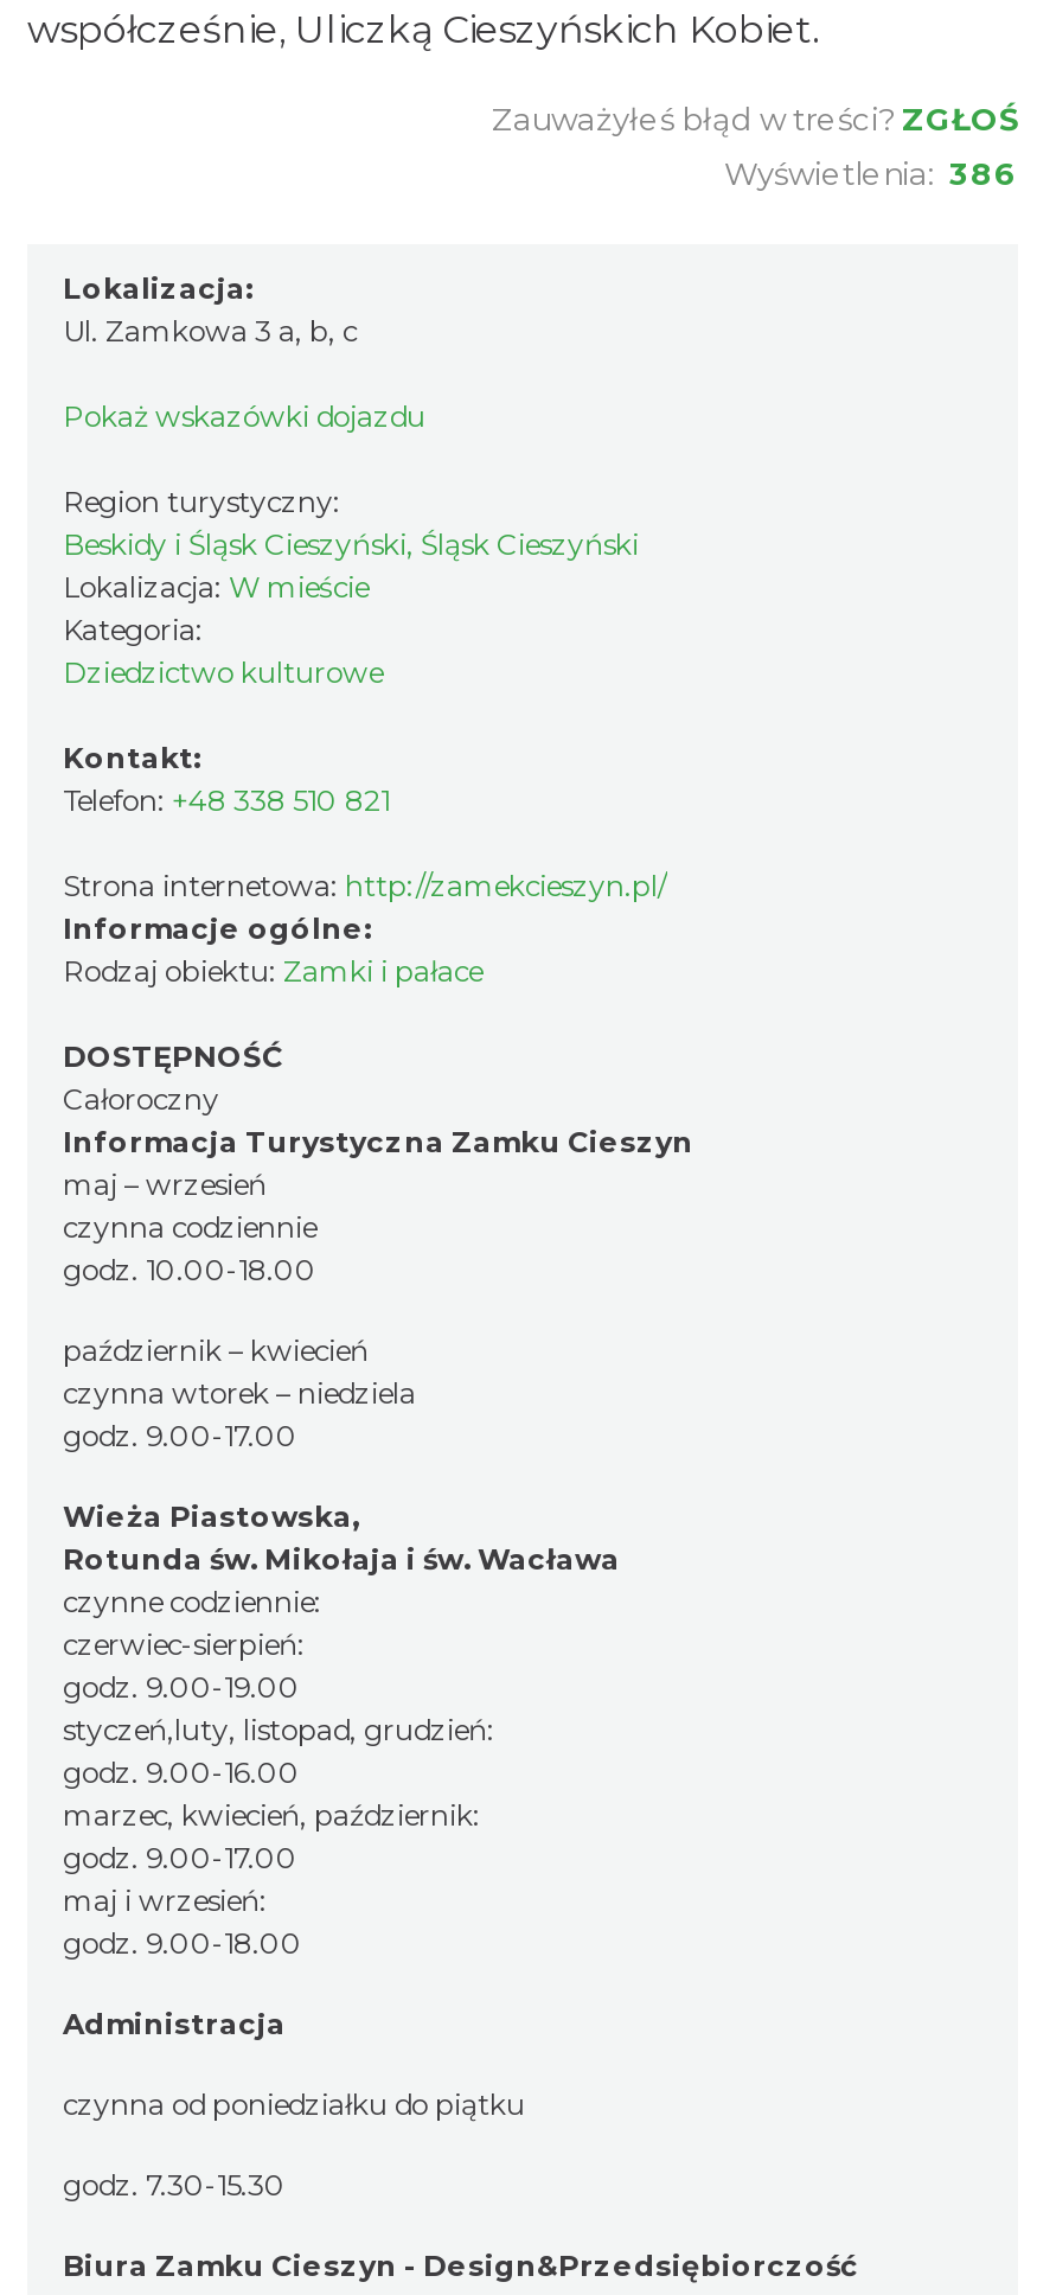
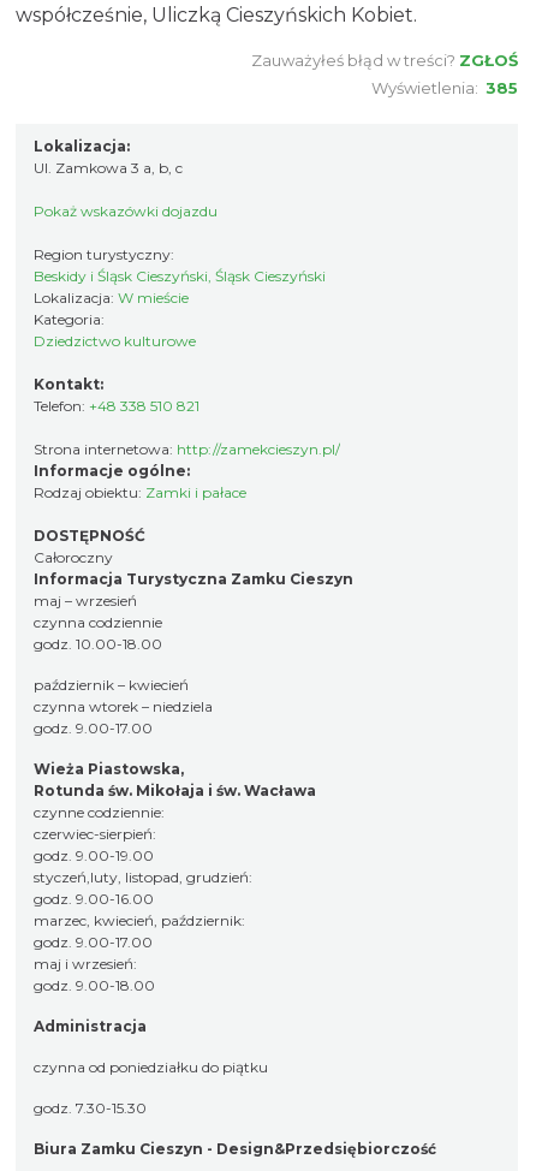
- Wyświetlenia: 386
+ Wyświetlenia: 385
